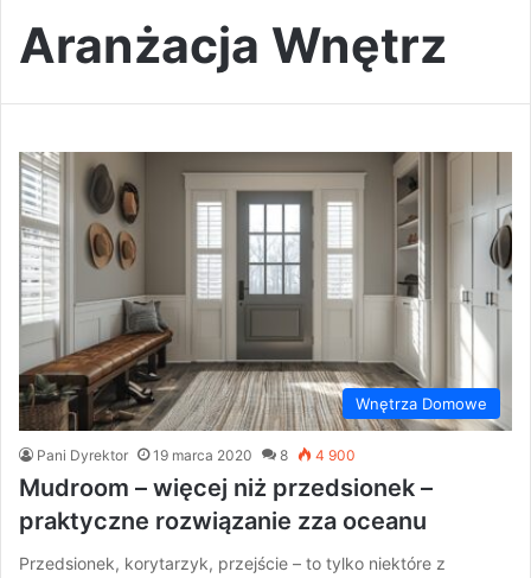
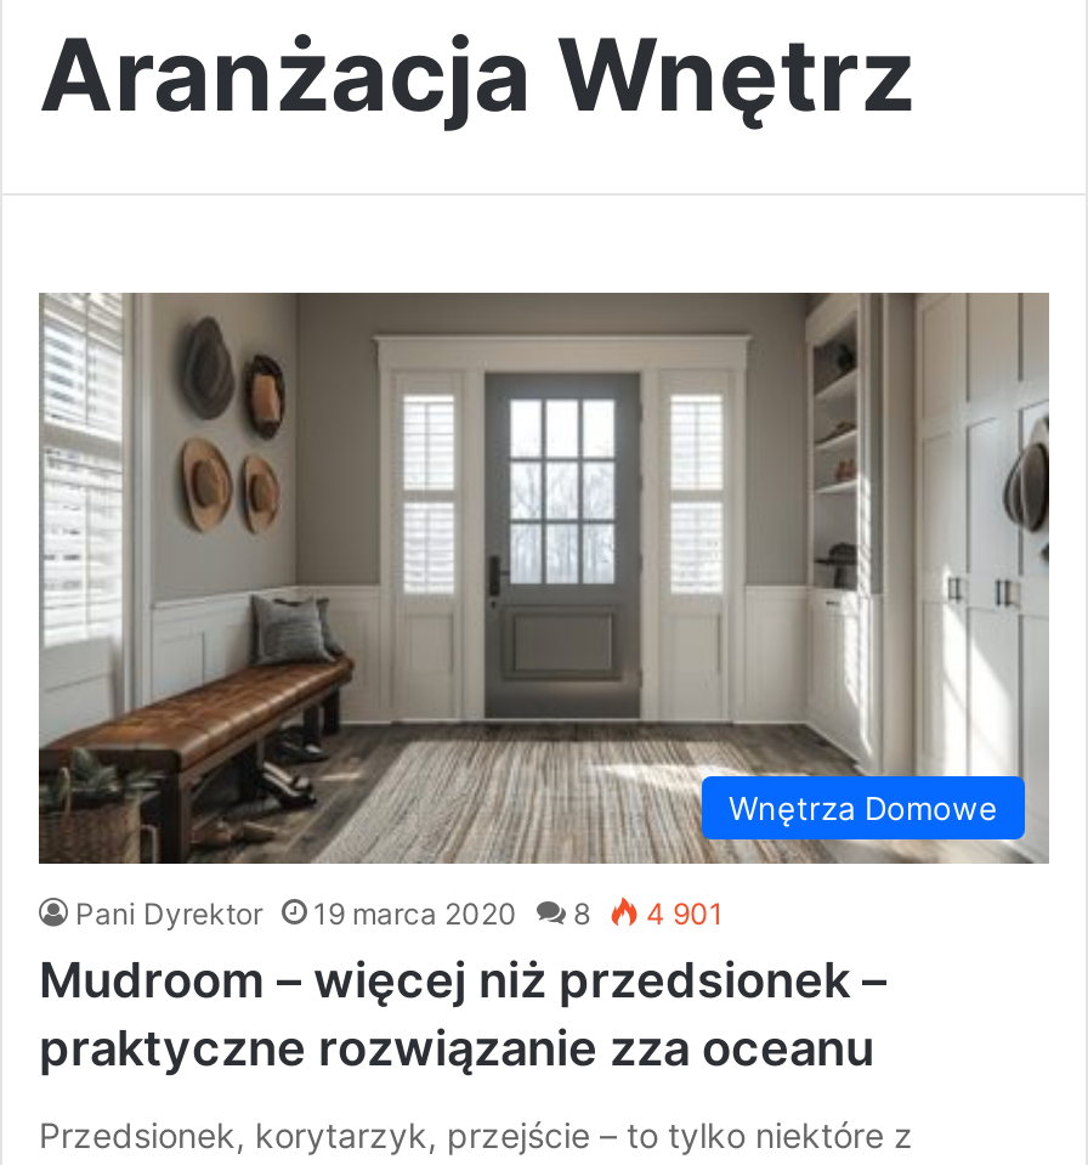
- Pani Dyrektor 19 marca 2020 8 4 900
+ Pani Dyrektor 19 marca 2020 8 4 901
